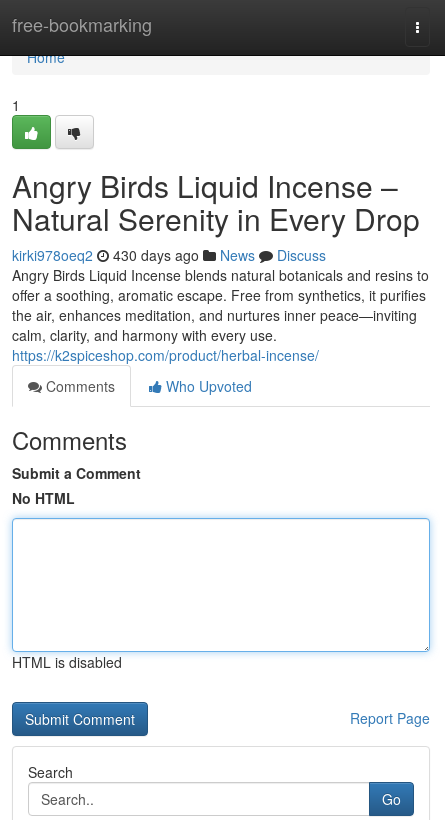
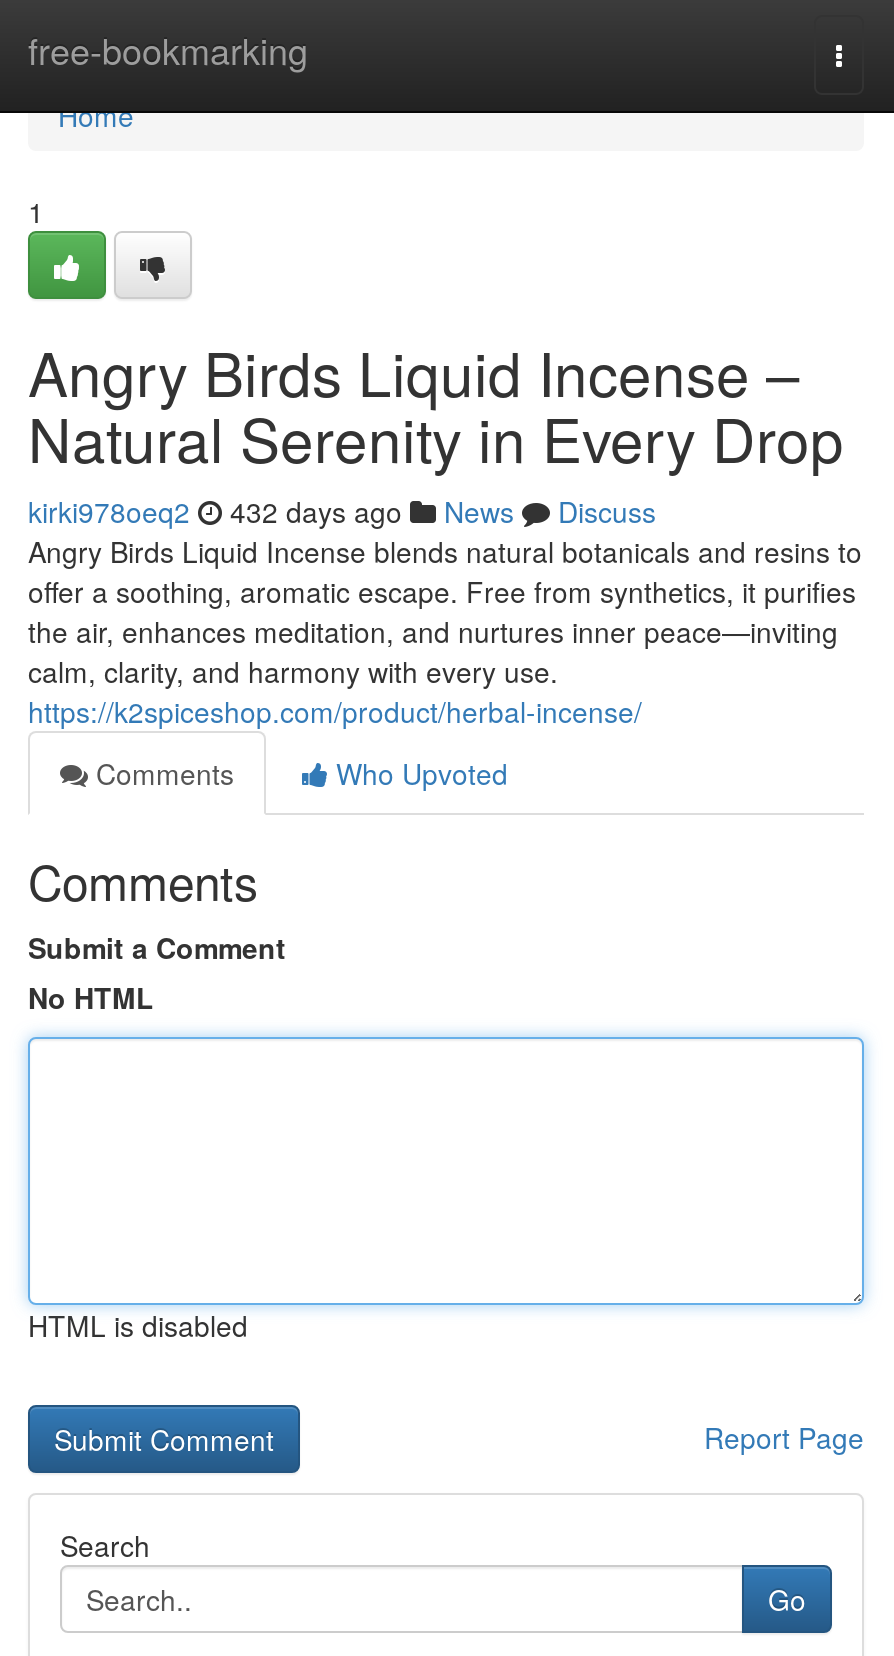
- kirki978oeq2 430 days ago News Discuss
+ kirki978oeq2 432 days ago News Discuss
